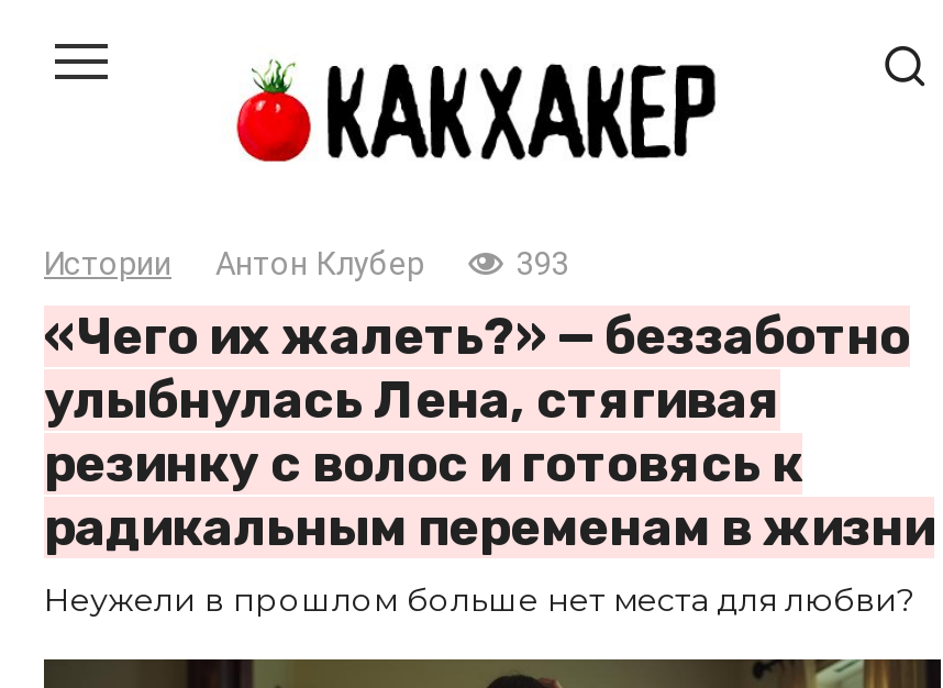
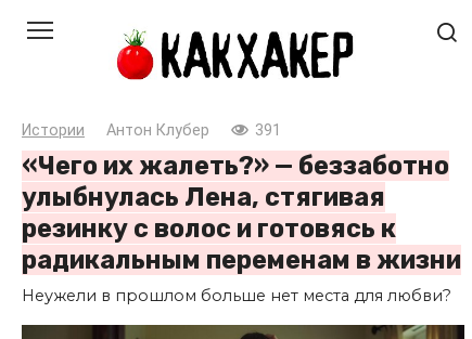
- 393
+ 391
